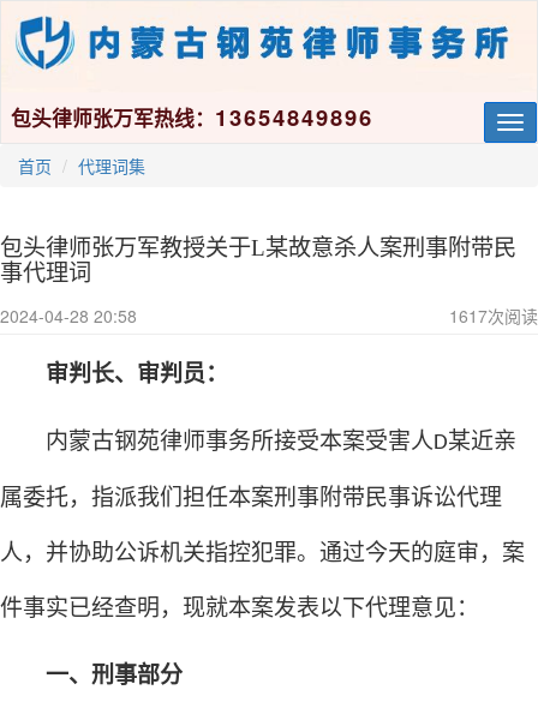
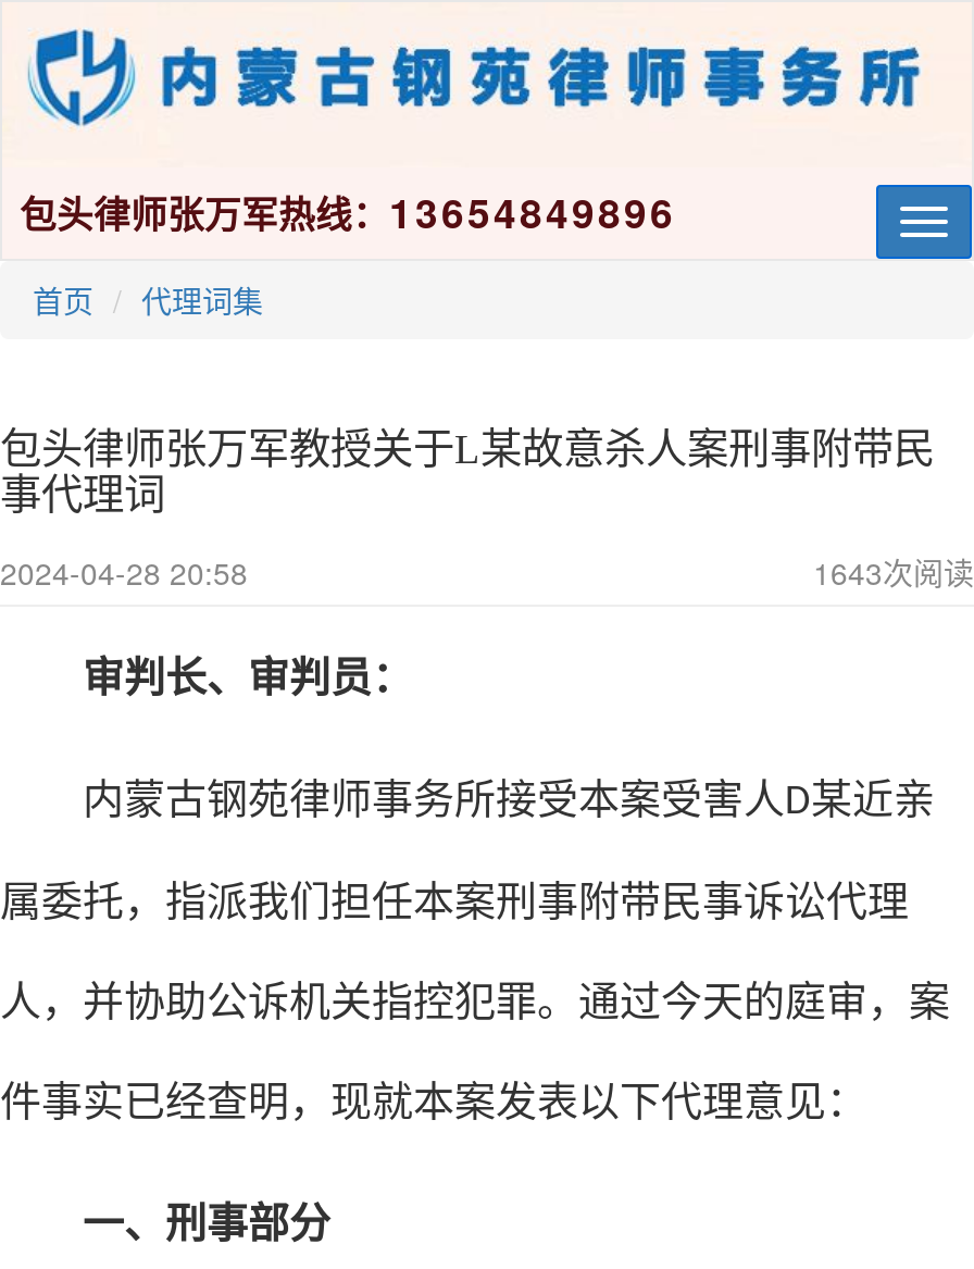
- 1617次阅读
+ 1643次阅读
